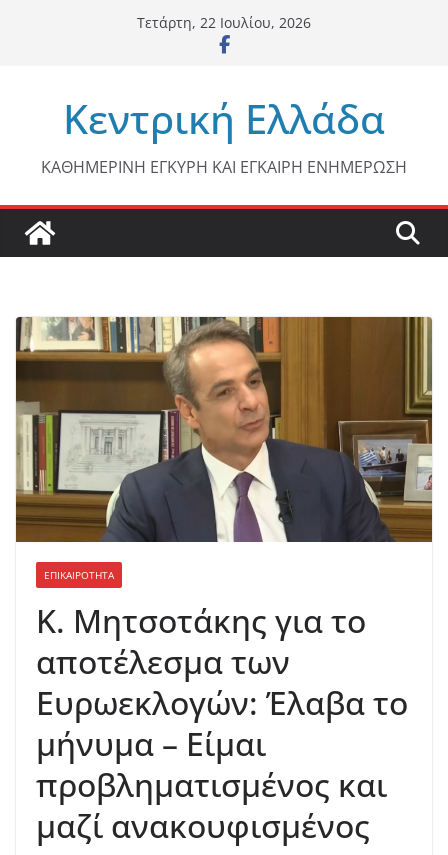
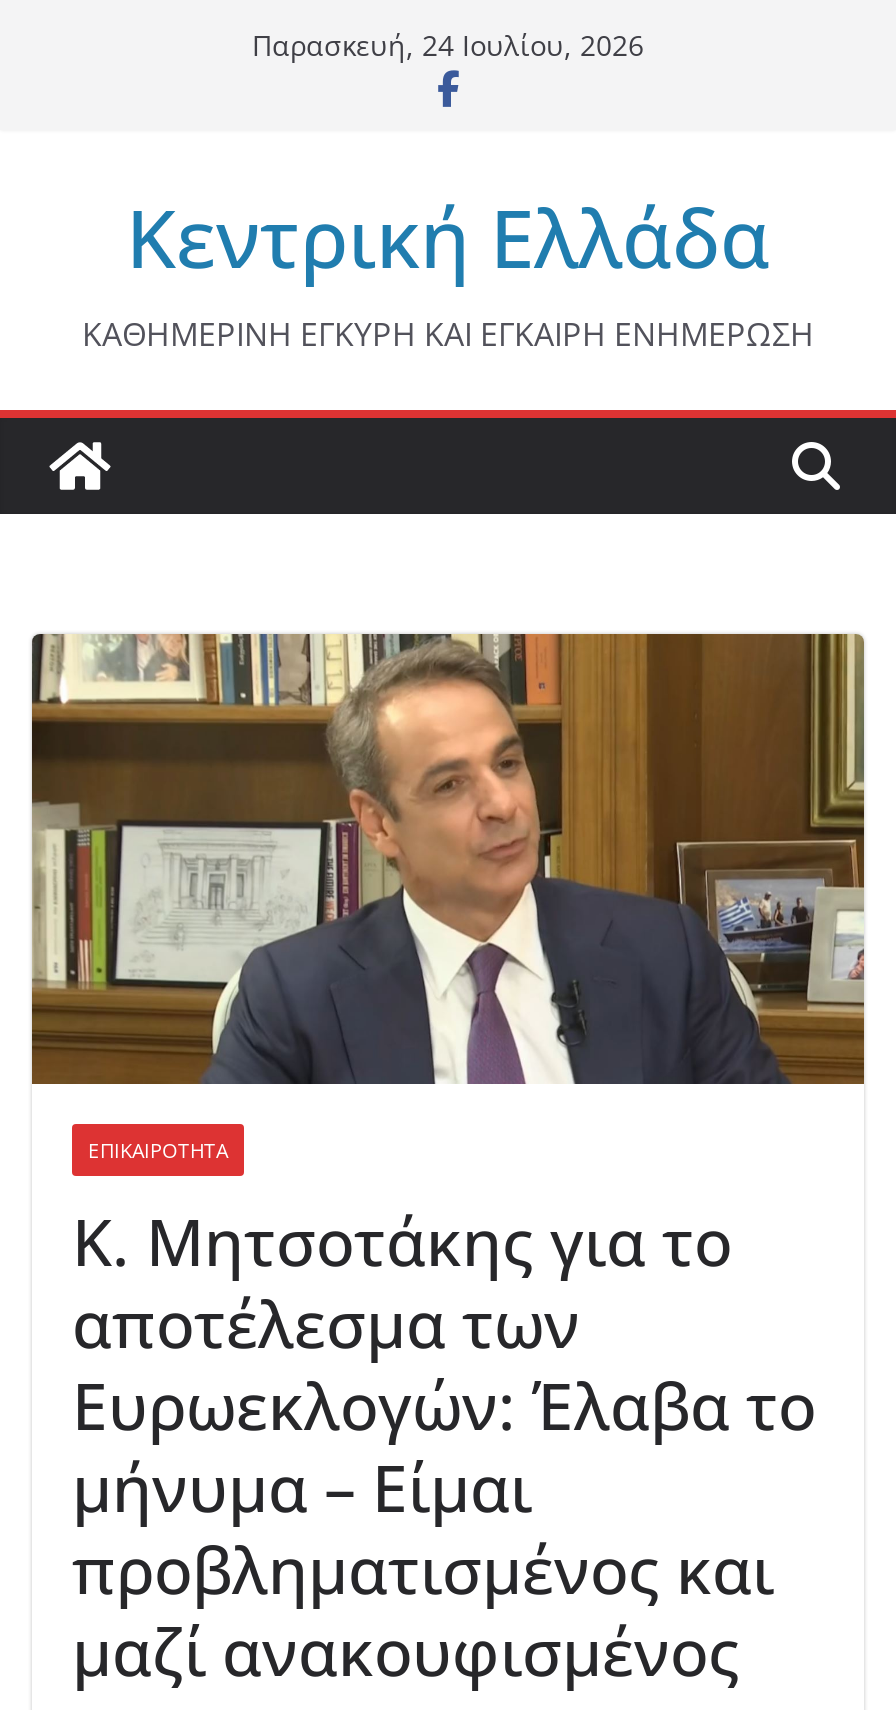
- Τετάρτη, 22 Ιουλίου, 2026
+ Παρασκευή, 24 Ιουλίου, 2026
